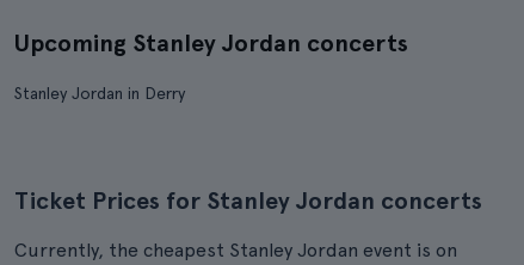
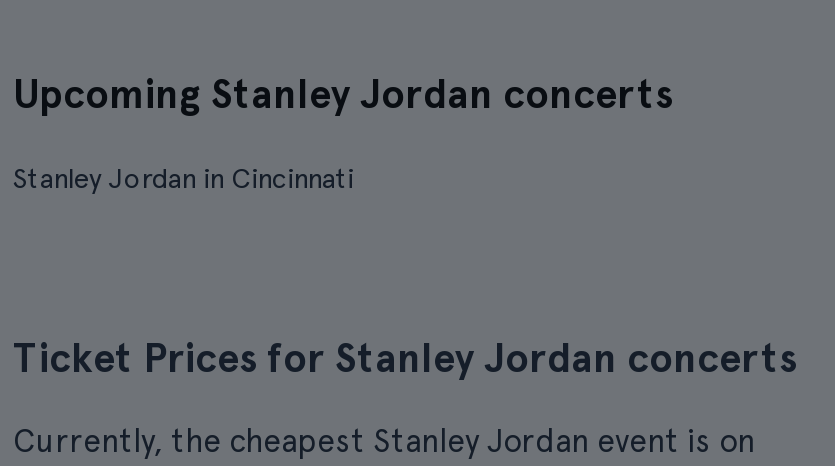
- Stanley Jordan in Derry
+ Stanley Jordan in Cincinnati
